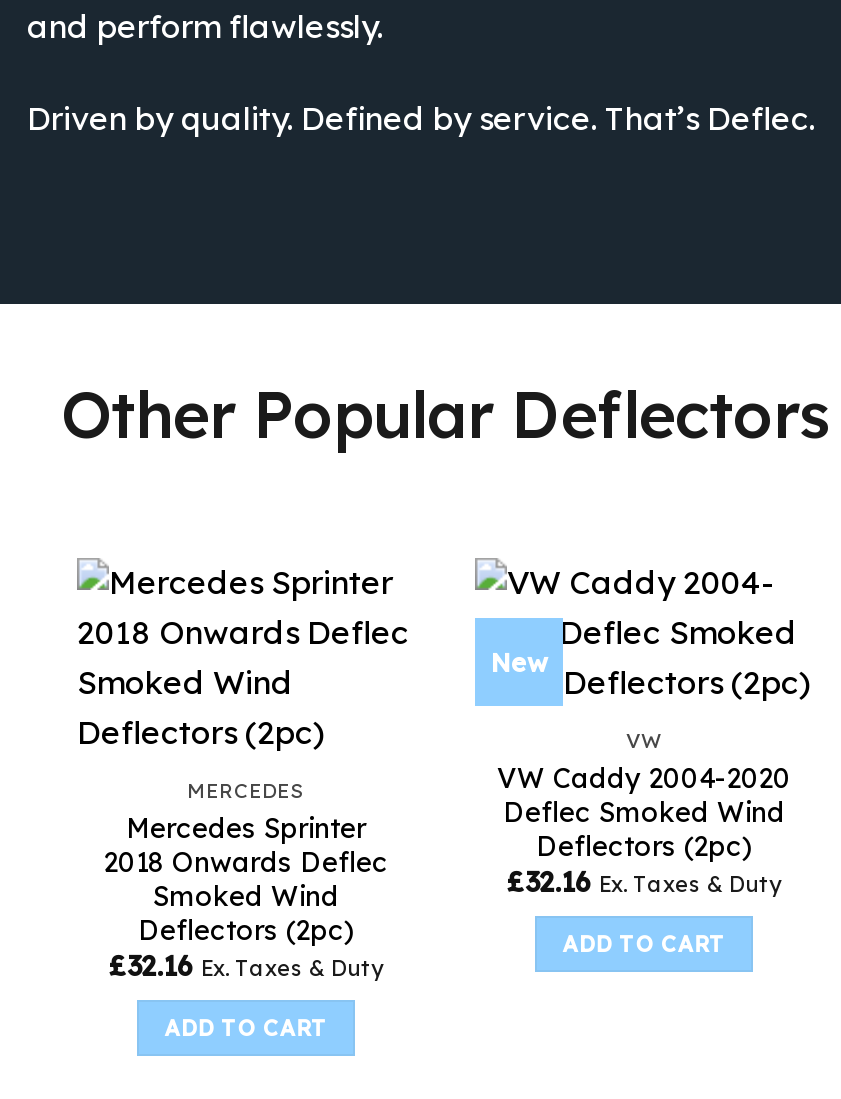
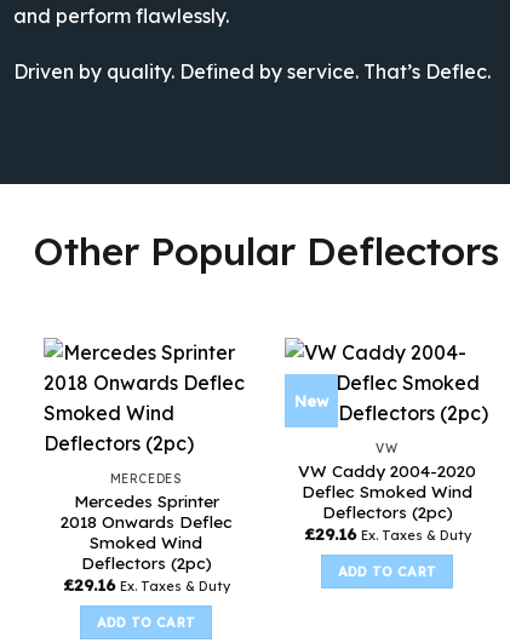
- £32.16 Ex. Taxes & Duty
+ £29.16 Ex. Taxes & Duty

- £32.16 Ex. Taxes & Duty
+ £29.16 Ex. Taxes & Duty
